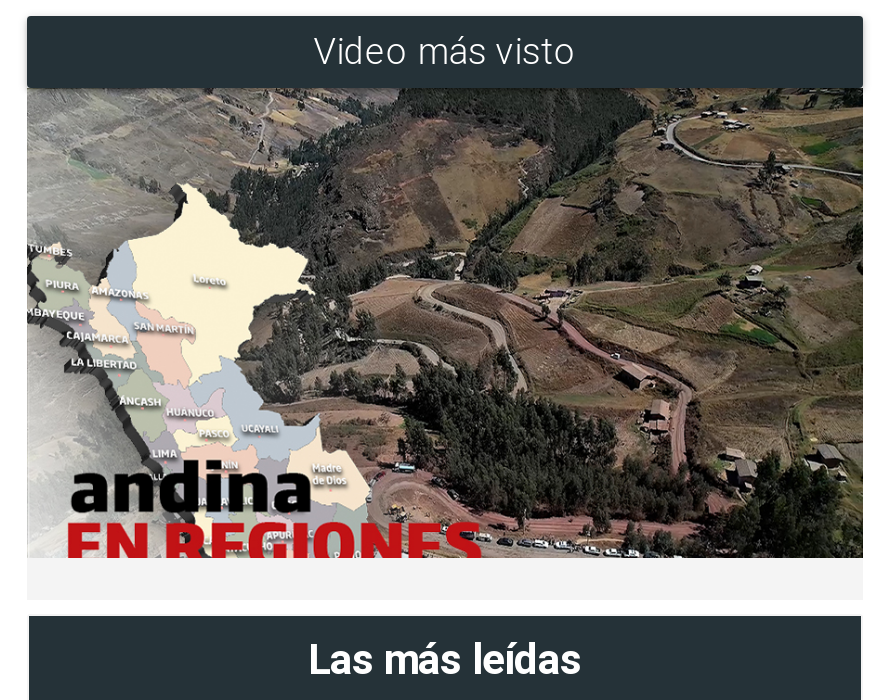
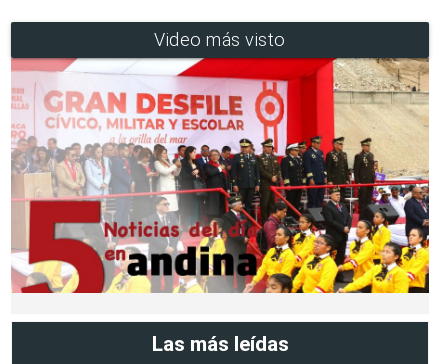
- [image]
+ [image]
